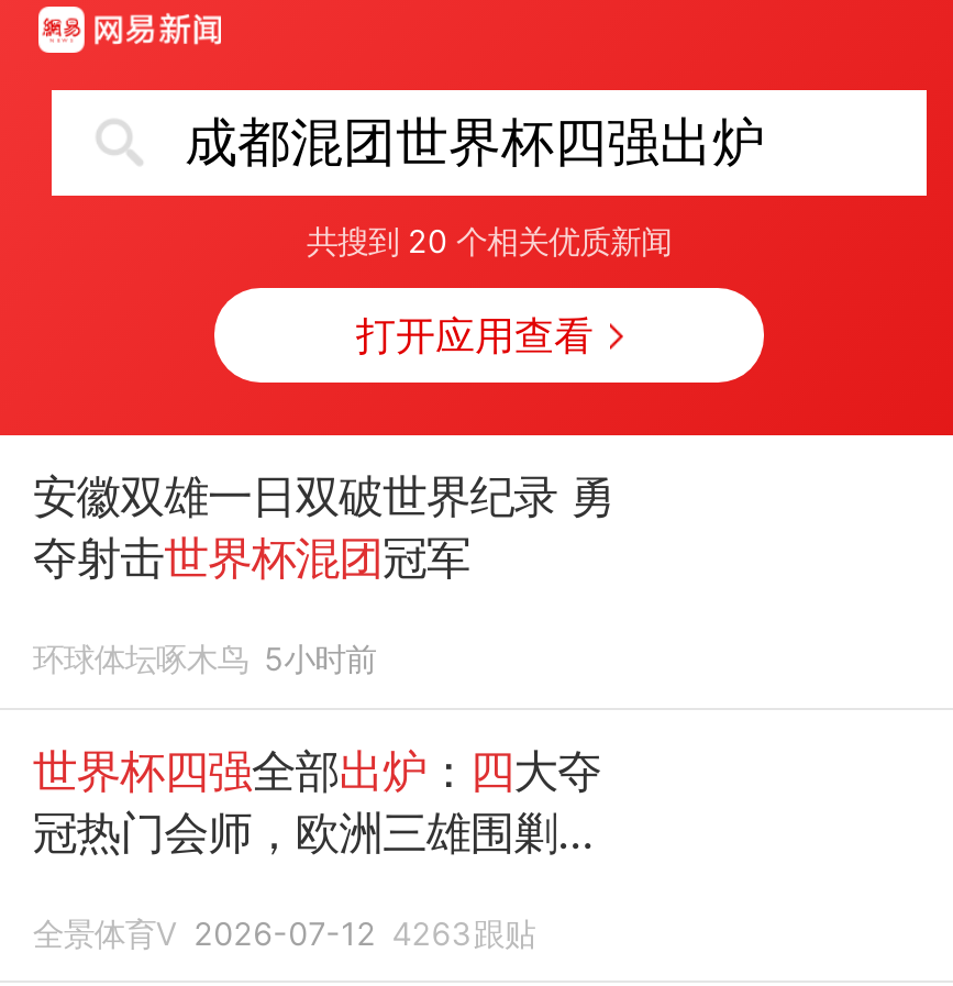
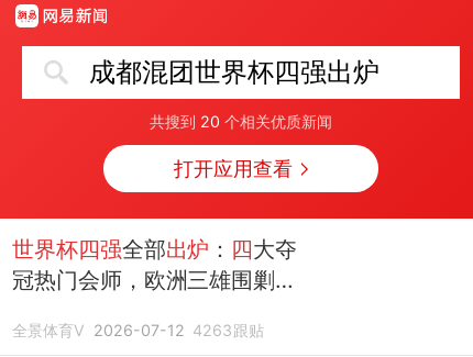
- 安徽双雄一日双破世界纪录 勇
- 夺射击世界杯混团冠军
- 环球体坛啄木鸟 5小时前
